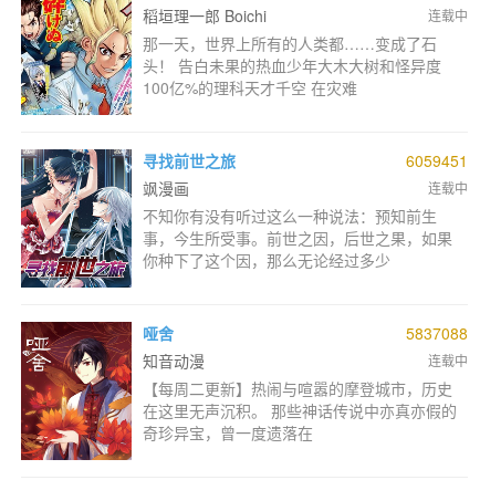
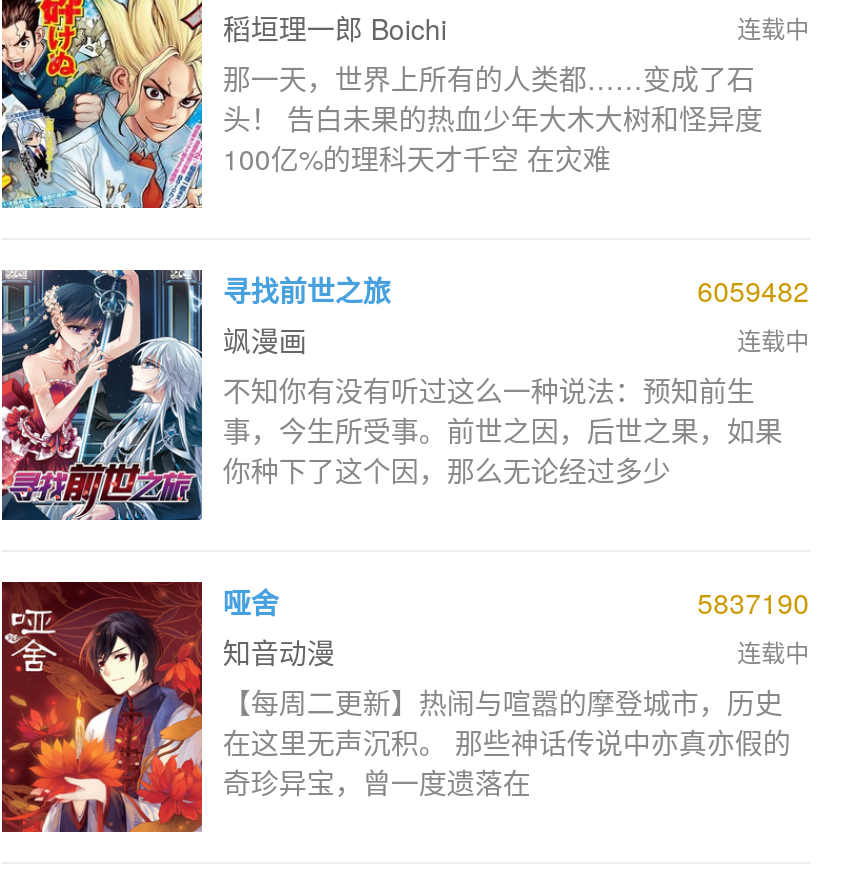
- 6059451
+ 6059482

- 5837088
+ 5837190
